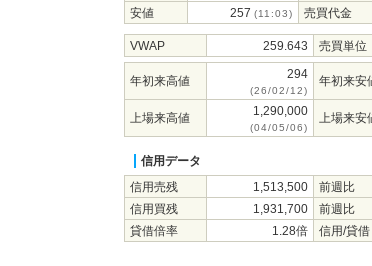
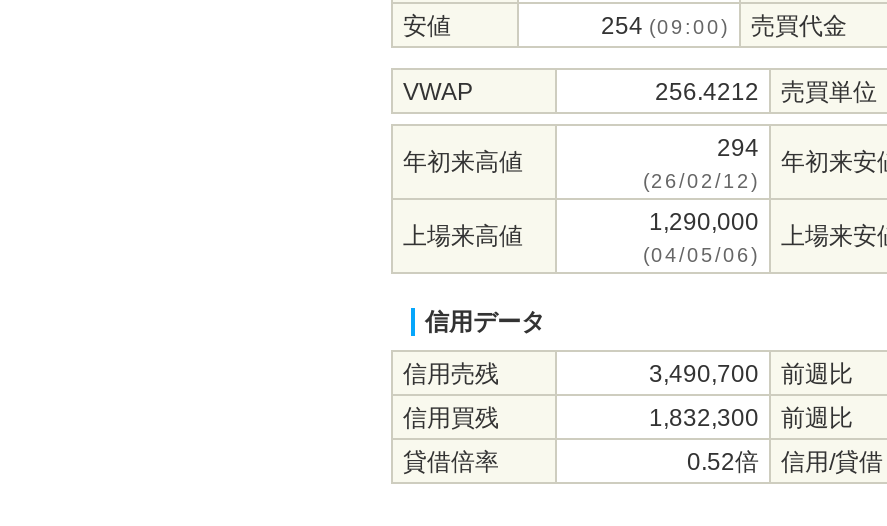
- 257 (11:03) 売買代金
+ 254 (09:00) 売買代金

- 259.643 売買単位
+ 256.4212 売買単位

- 1,513,500 前週比
+ 3,490,700 前週比

- 1,931,700 前週比
+ 1,832,300 前週比

- 1.28倍 信用/貸借
+ 0.52倍 信用/貸借
